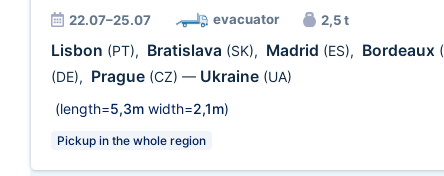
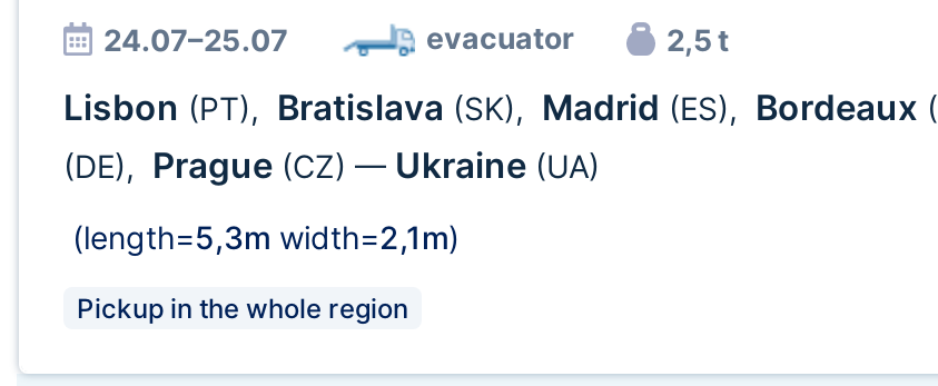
- 22.07–25.07
+ 24.07–25.07
